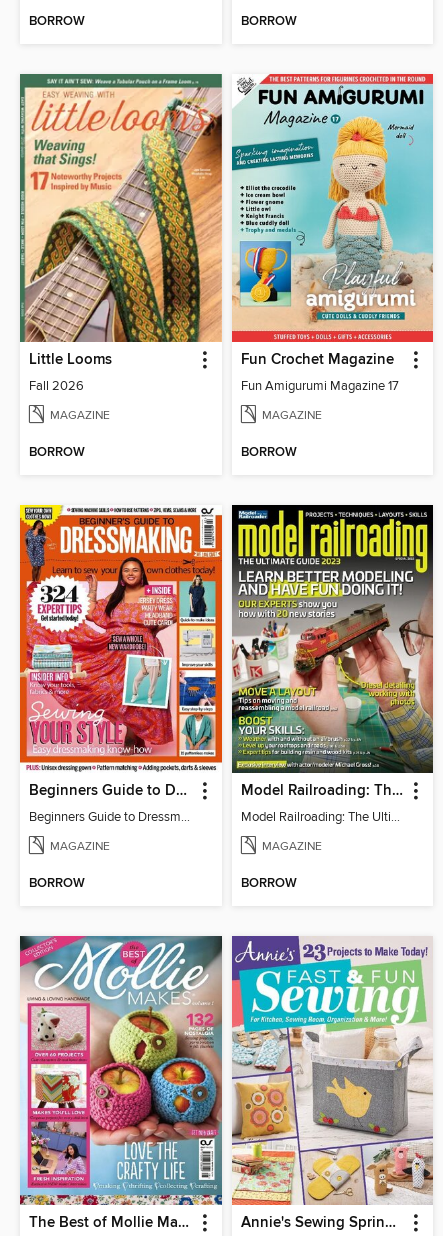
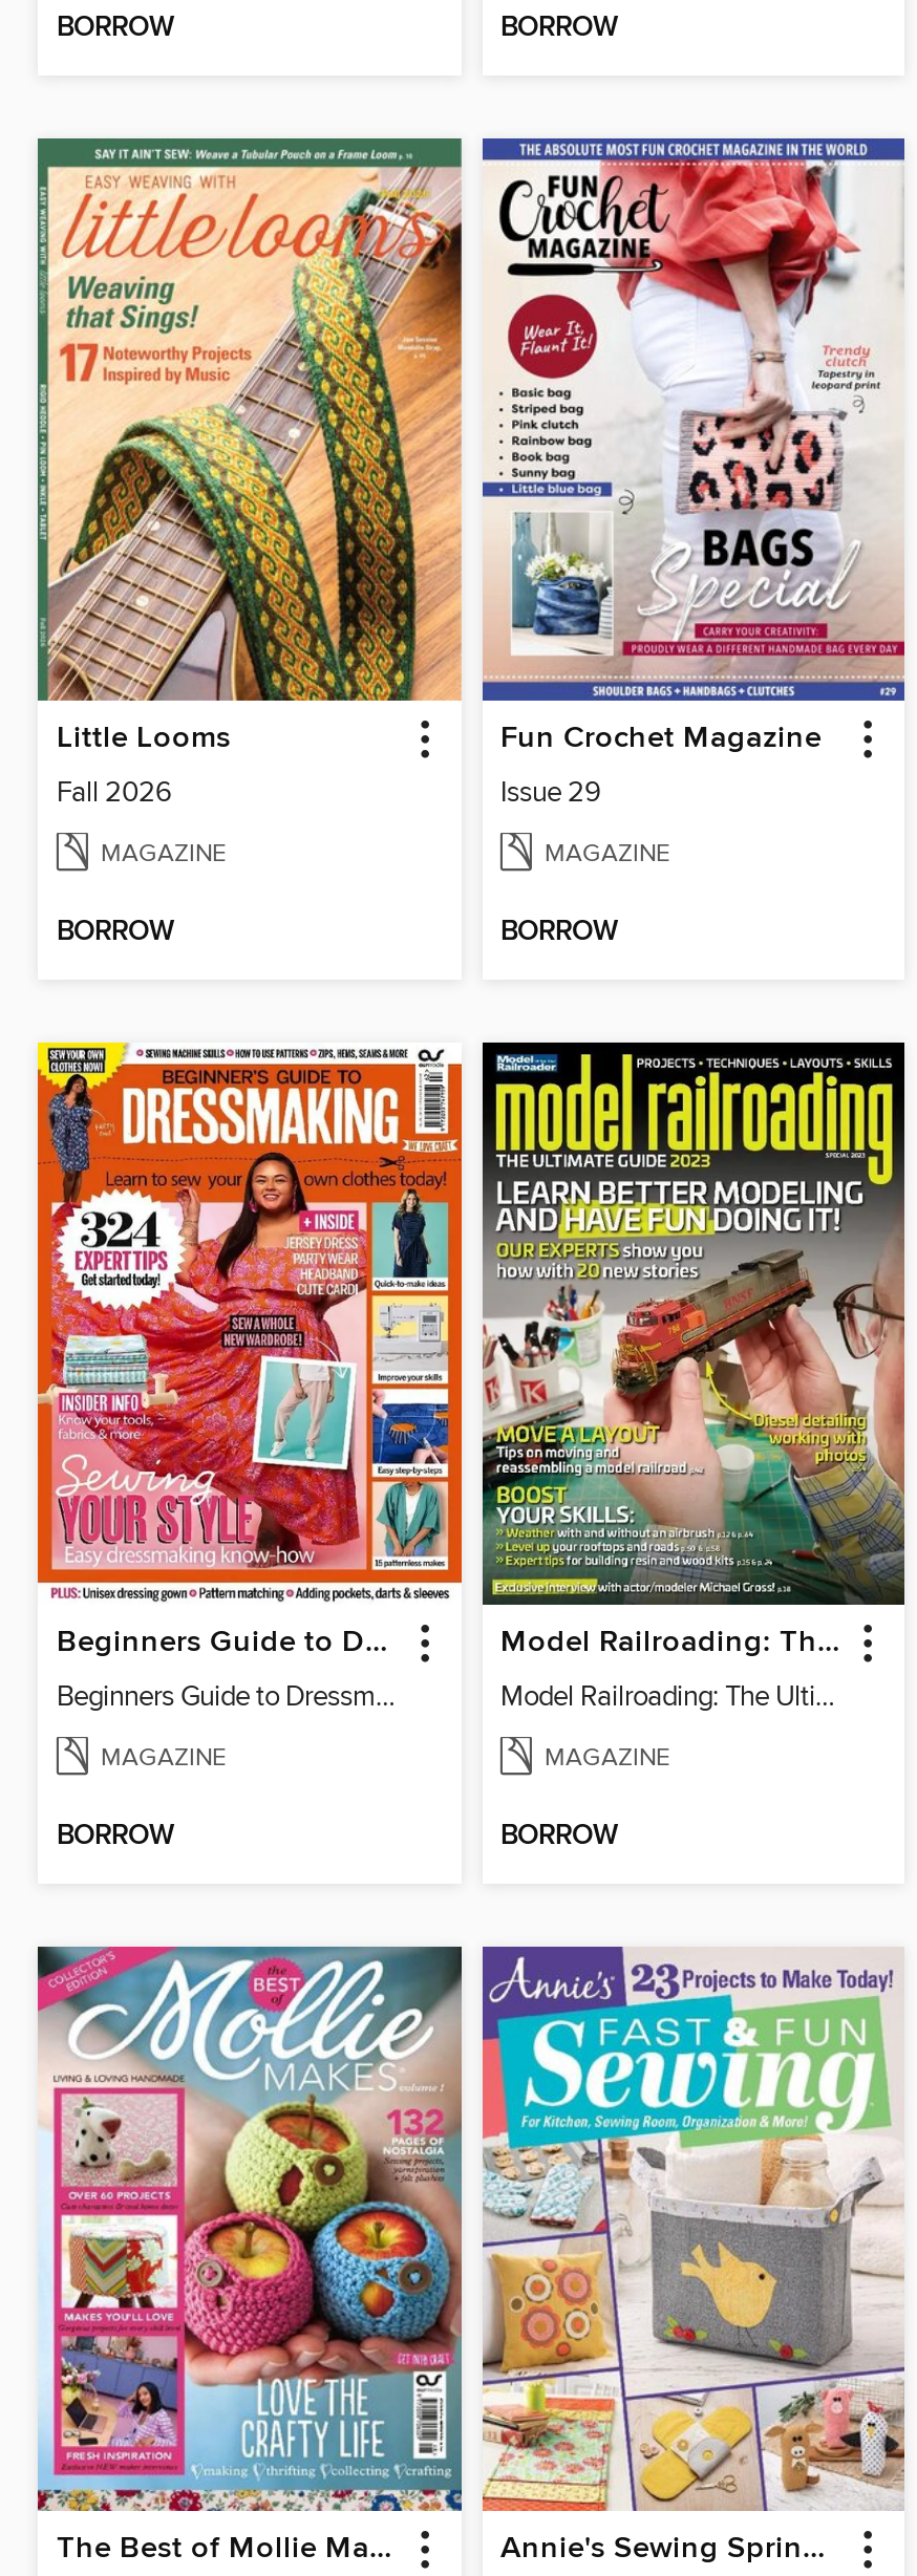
- [image]
- Fun Amigurumi Magazine 17
+ [image]
+ Issue 29
